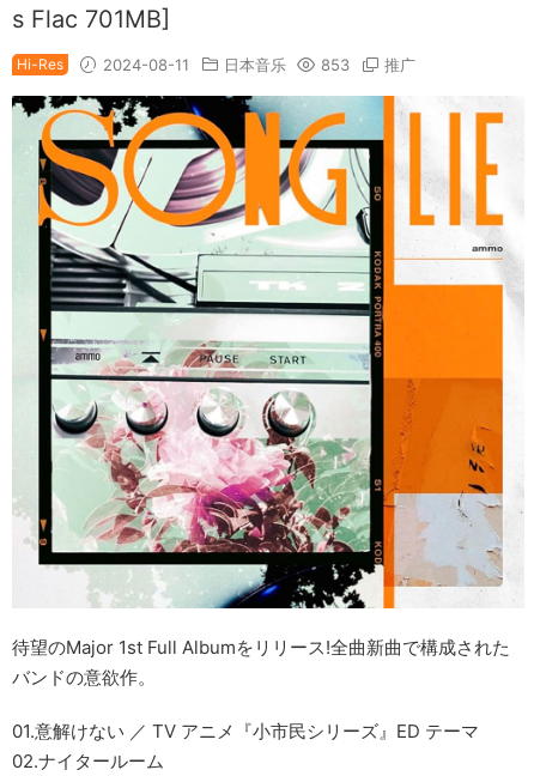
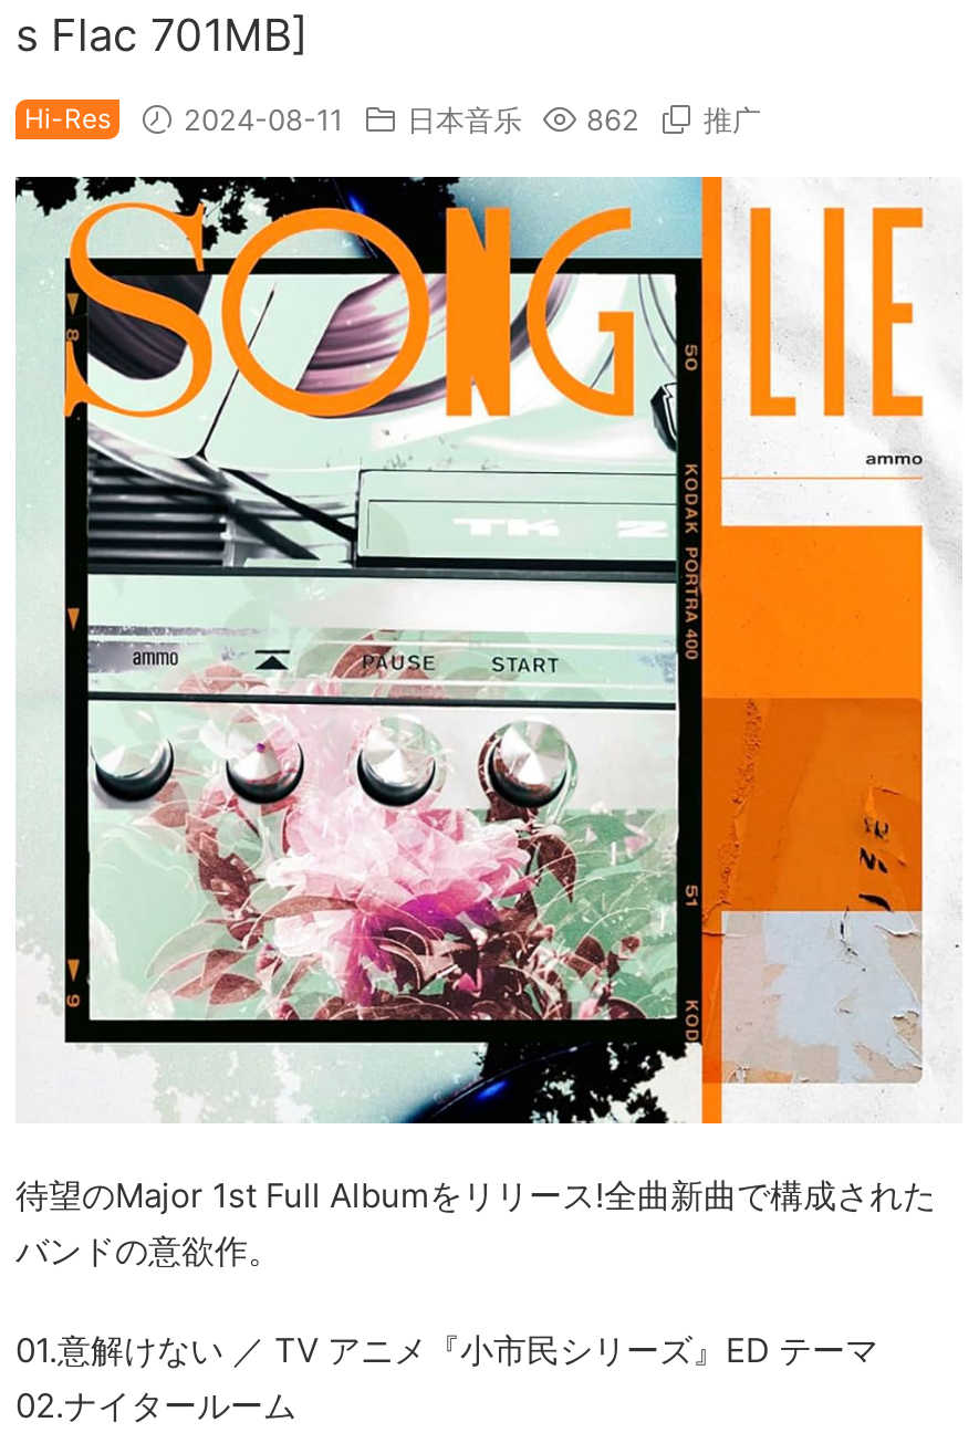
- Hi-Res 2024-08-11 日本音乐 853 推广
+ Hi-Res 2024-08-11 日本音乐 862 推广
